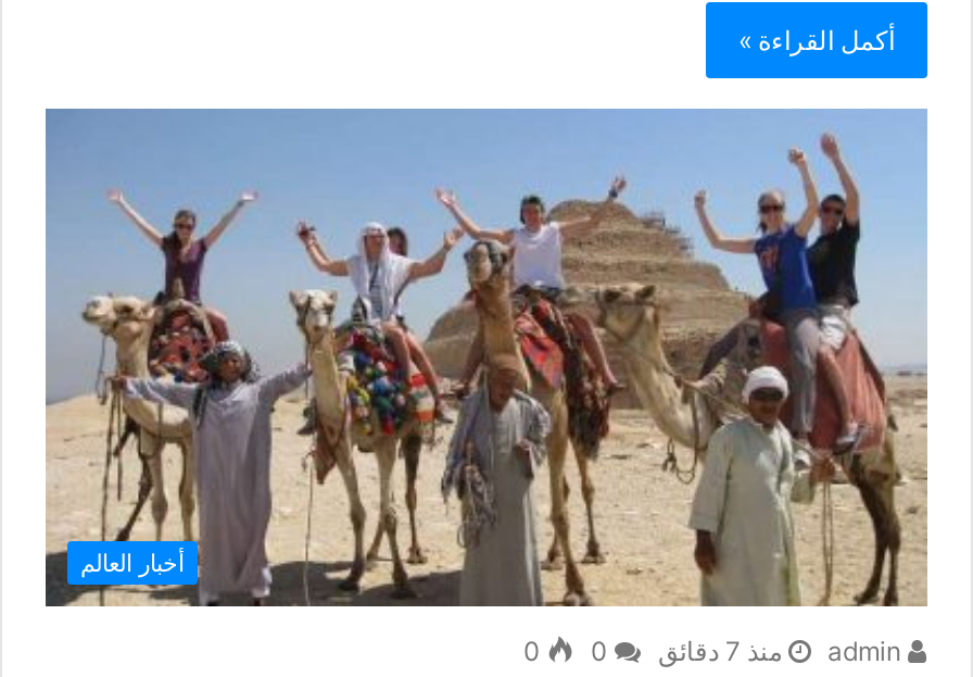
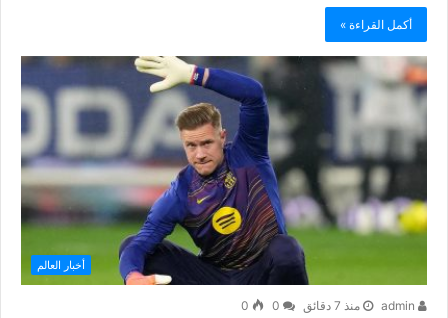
- [image]
+ [image]
